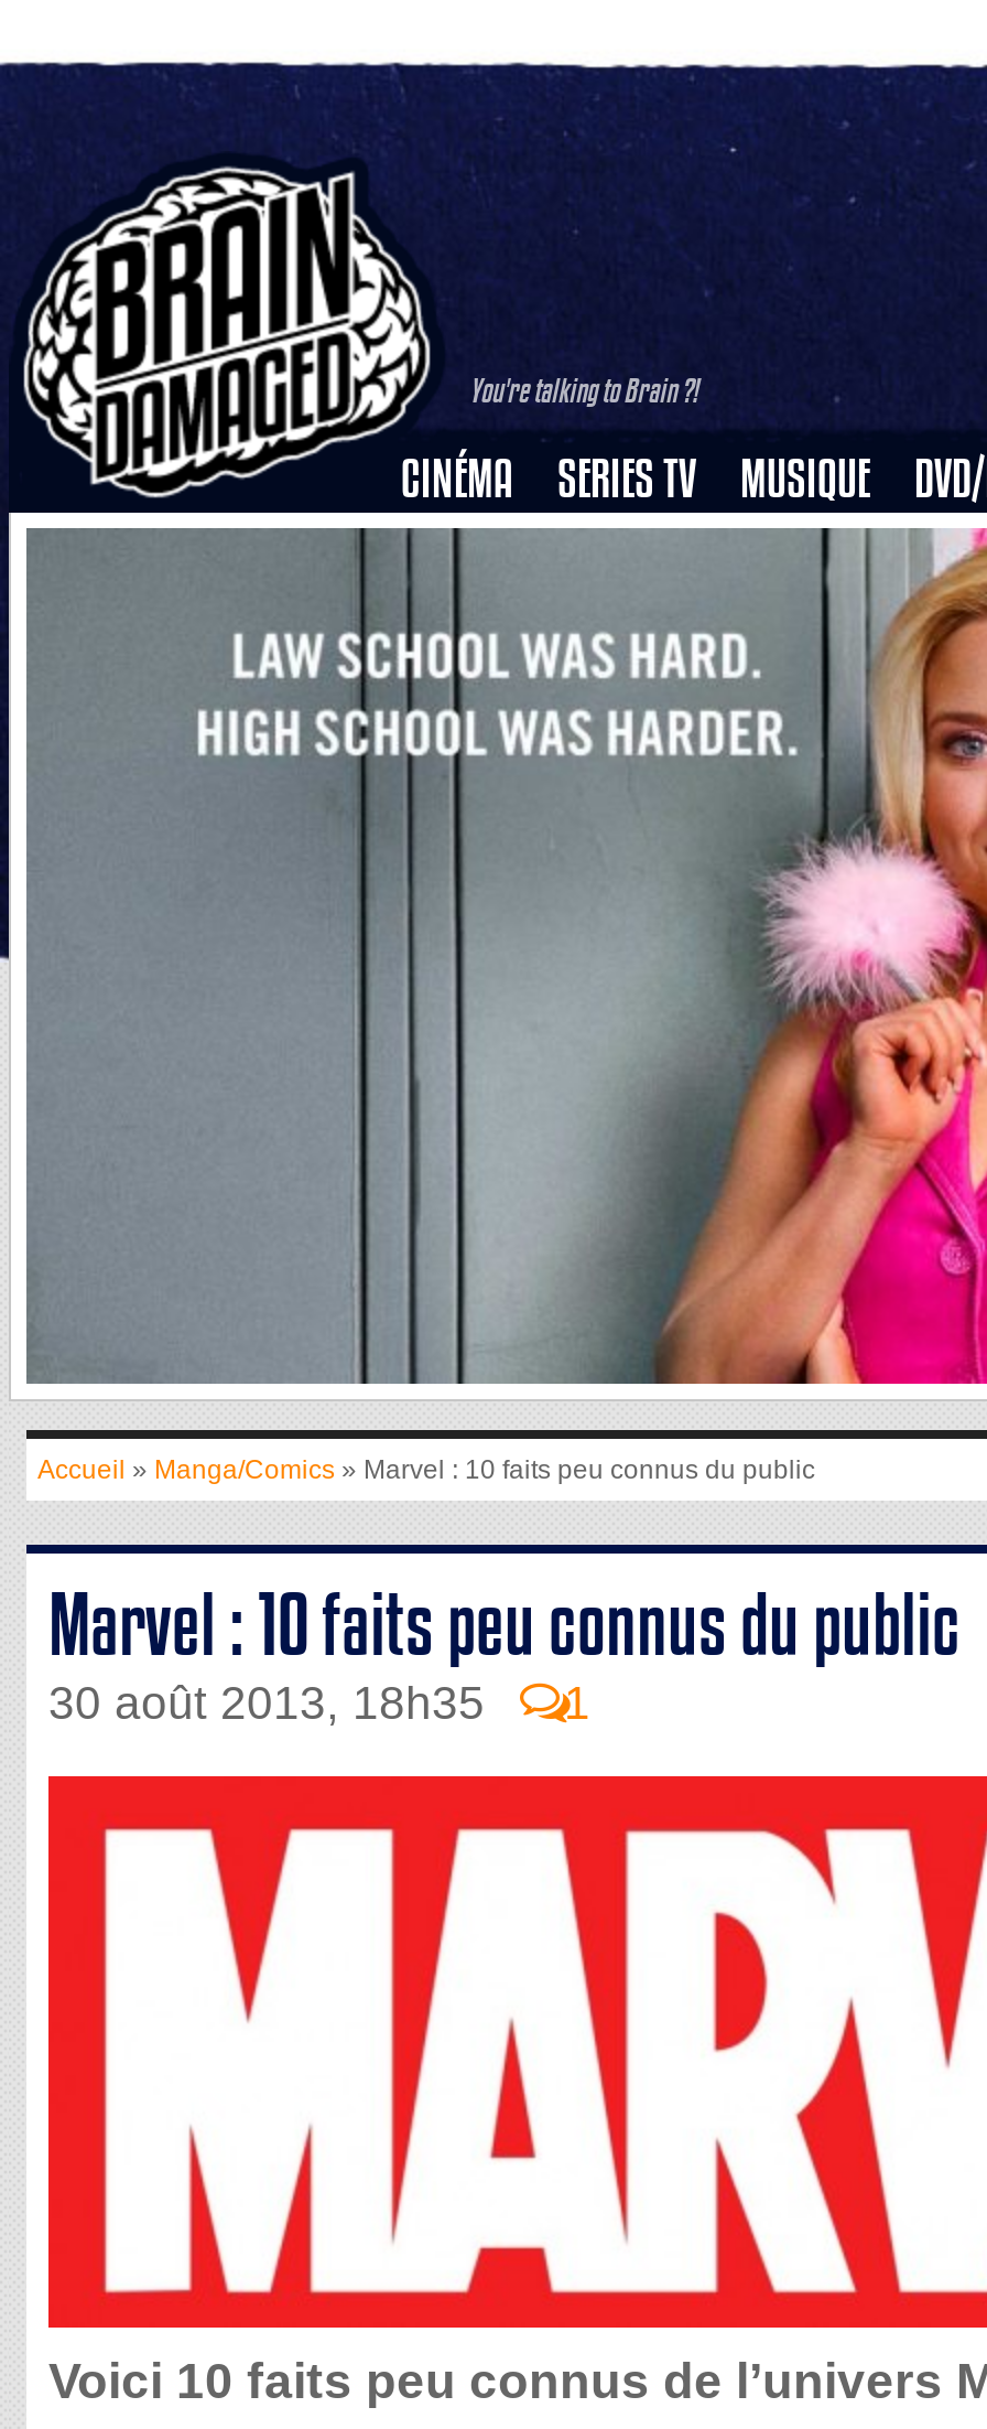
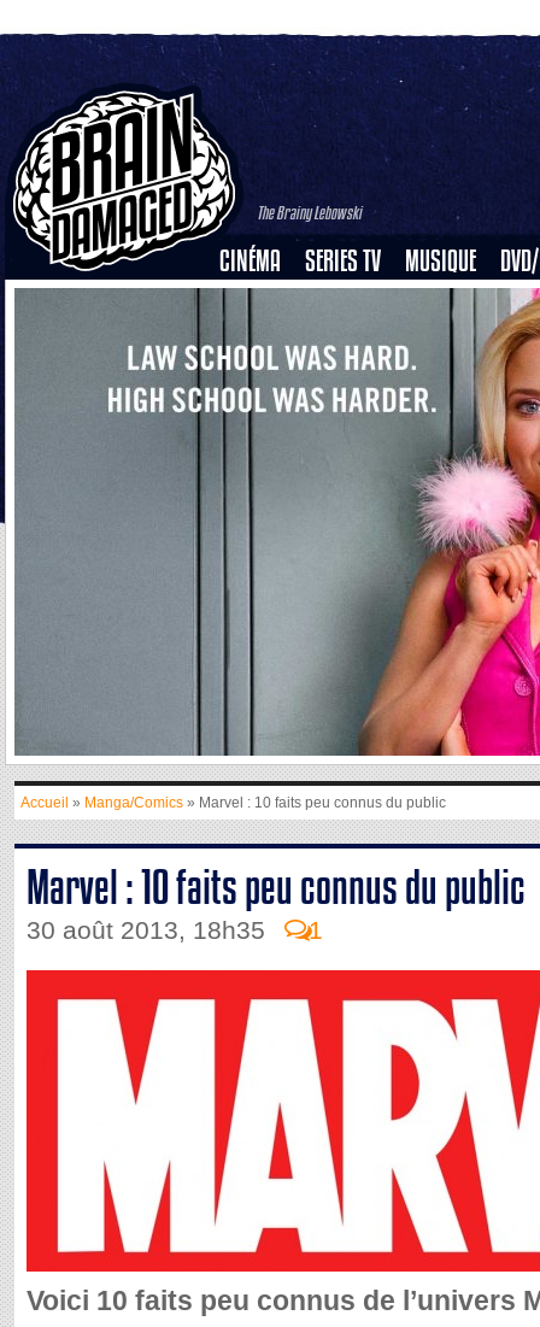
- You're talking to Brain ?!
+ The Brainy Lebowski
